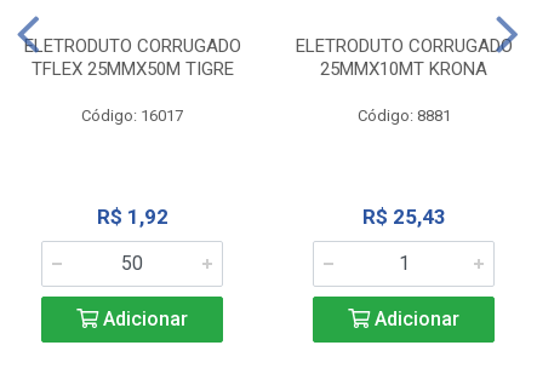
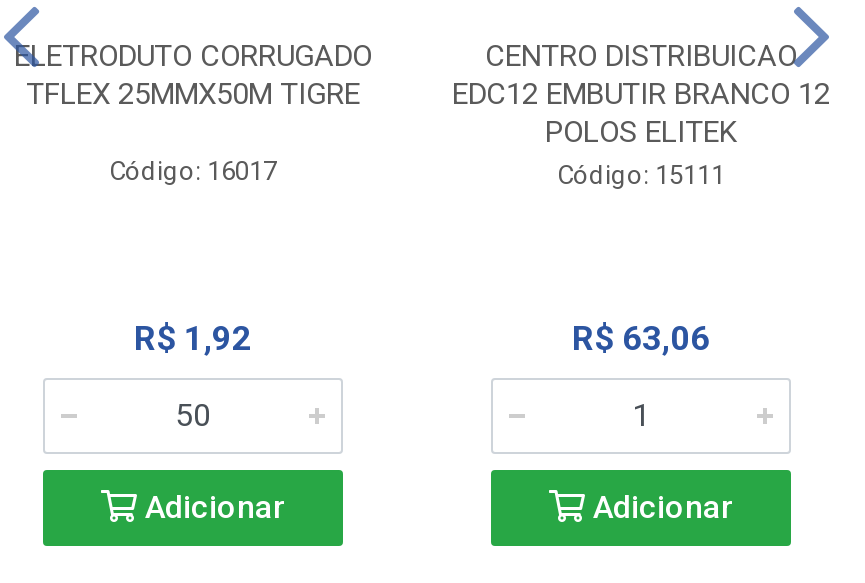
- ELETRODUTO CORRUGADO
- 25MMX10MT KRONA
- Código: 8881
+ CENTRO DISTRIBUICAO
+ EDC12 EMBUTIR BRANCO 12
+ POLOS ELITEK
+ Código: 15111

- R$ 25,43
+ R$ 63,06
